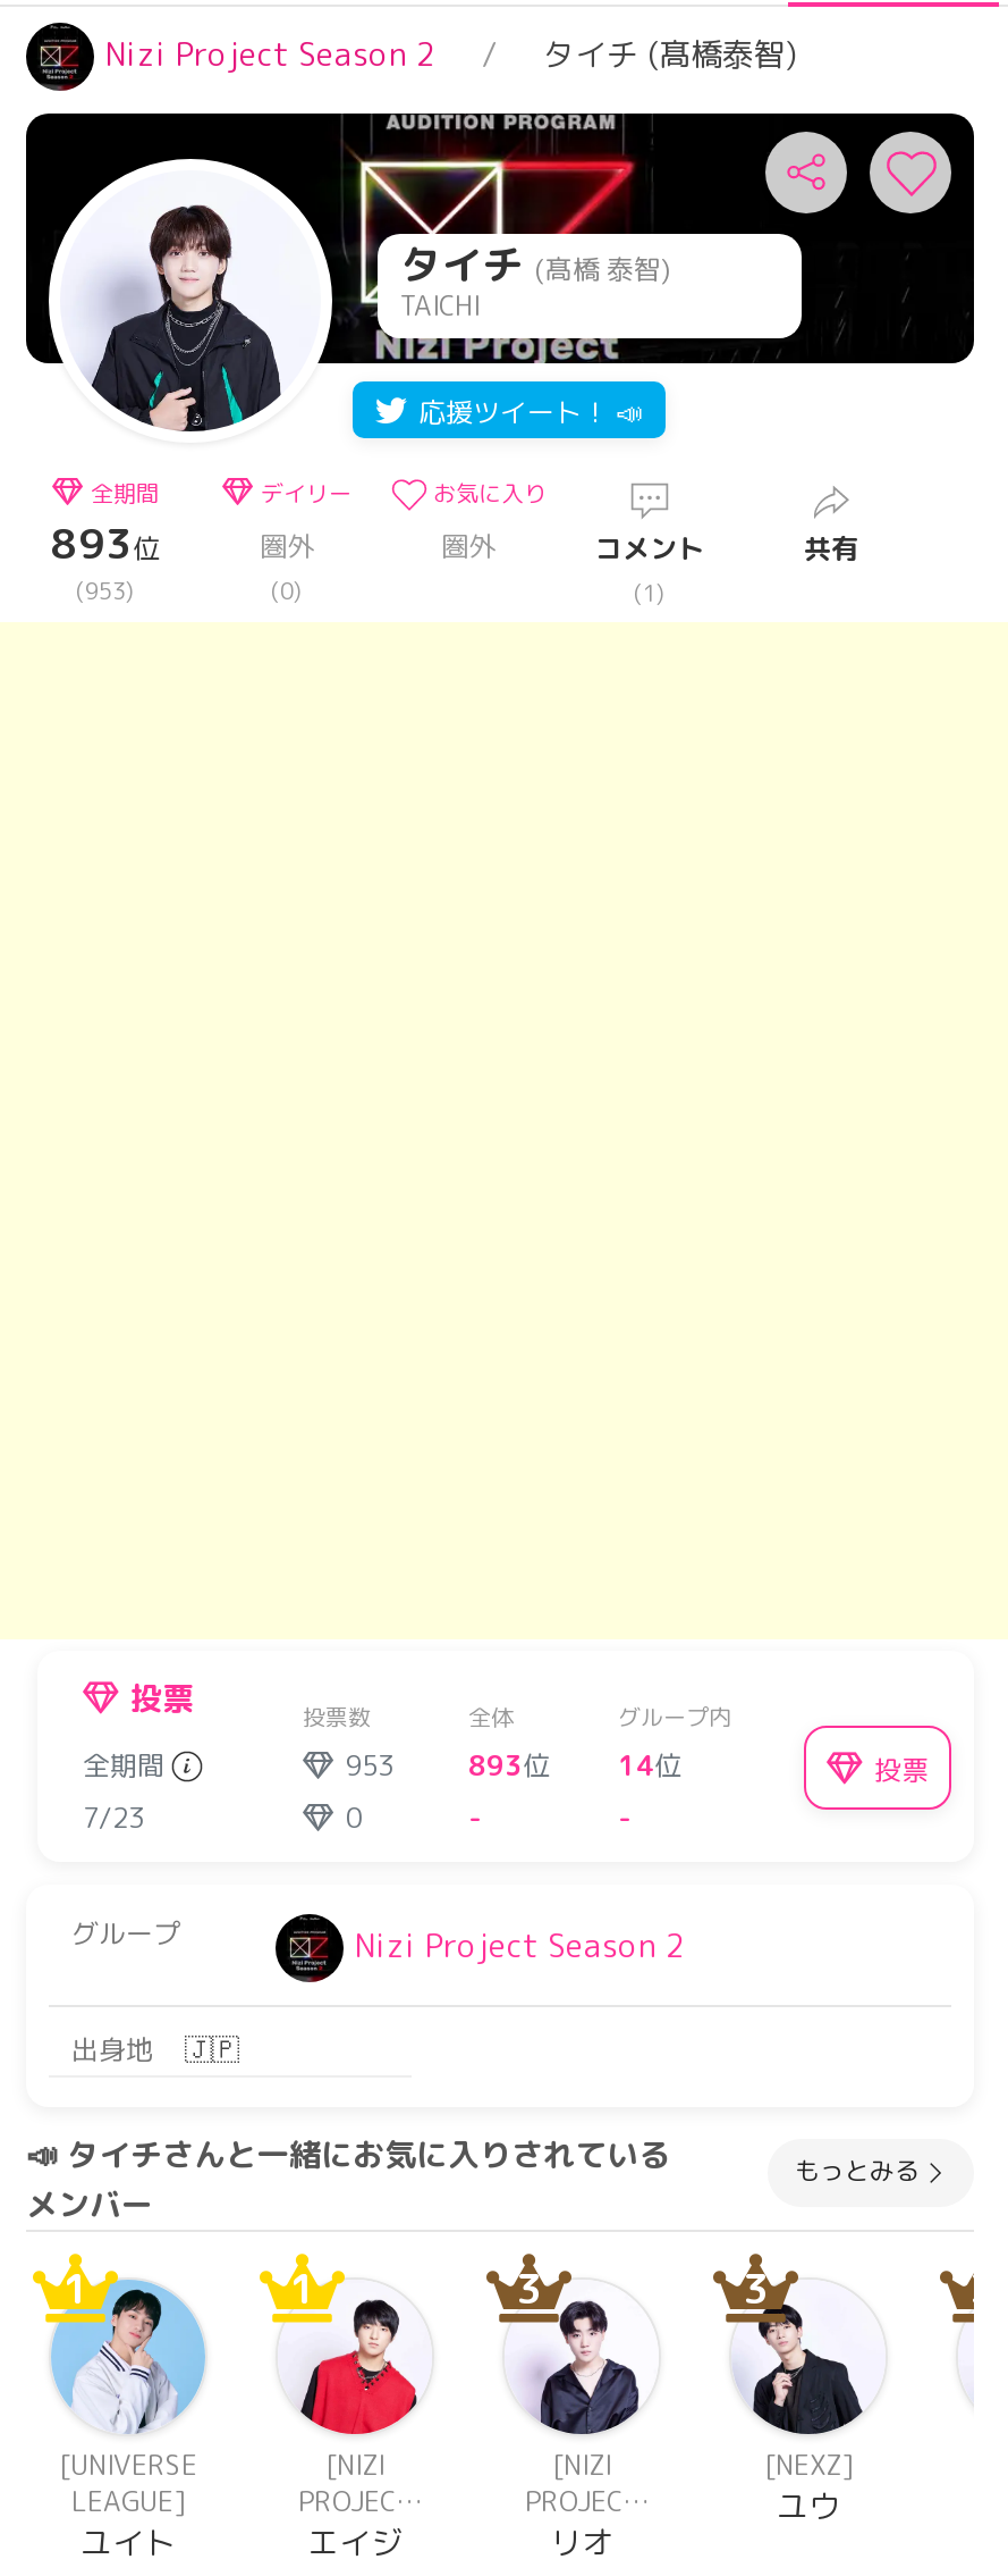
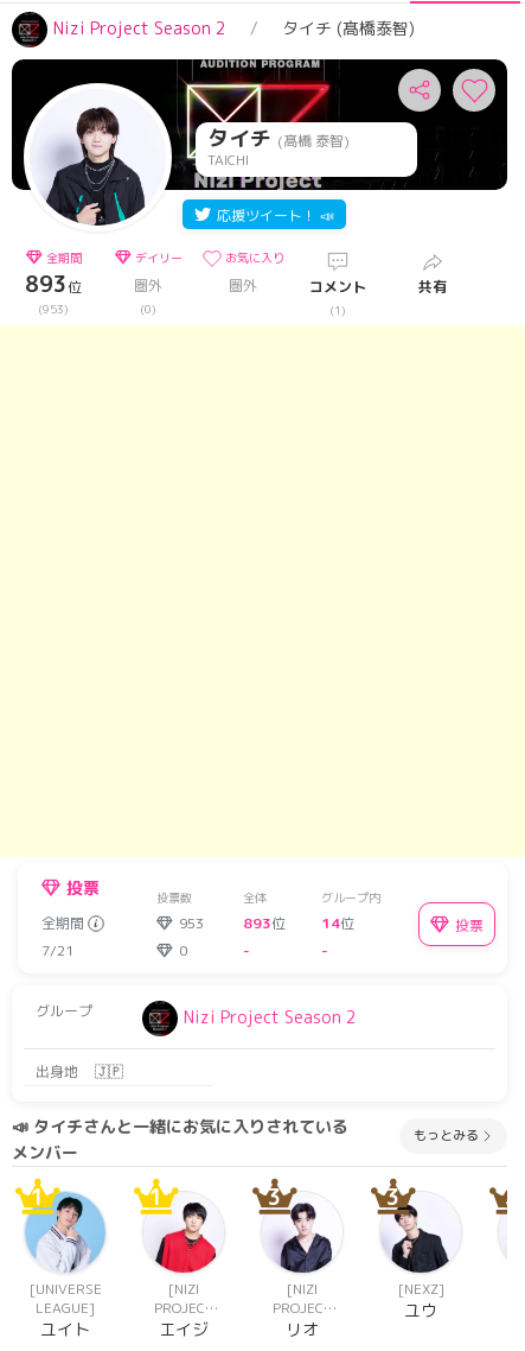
- 7/23
+ 7/21
